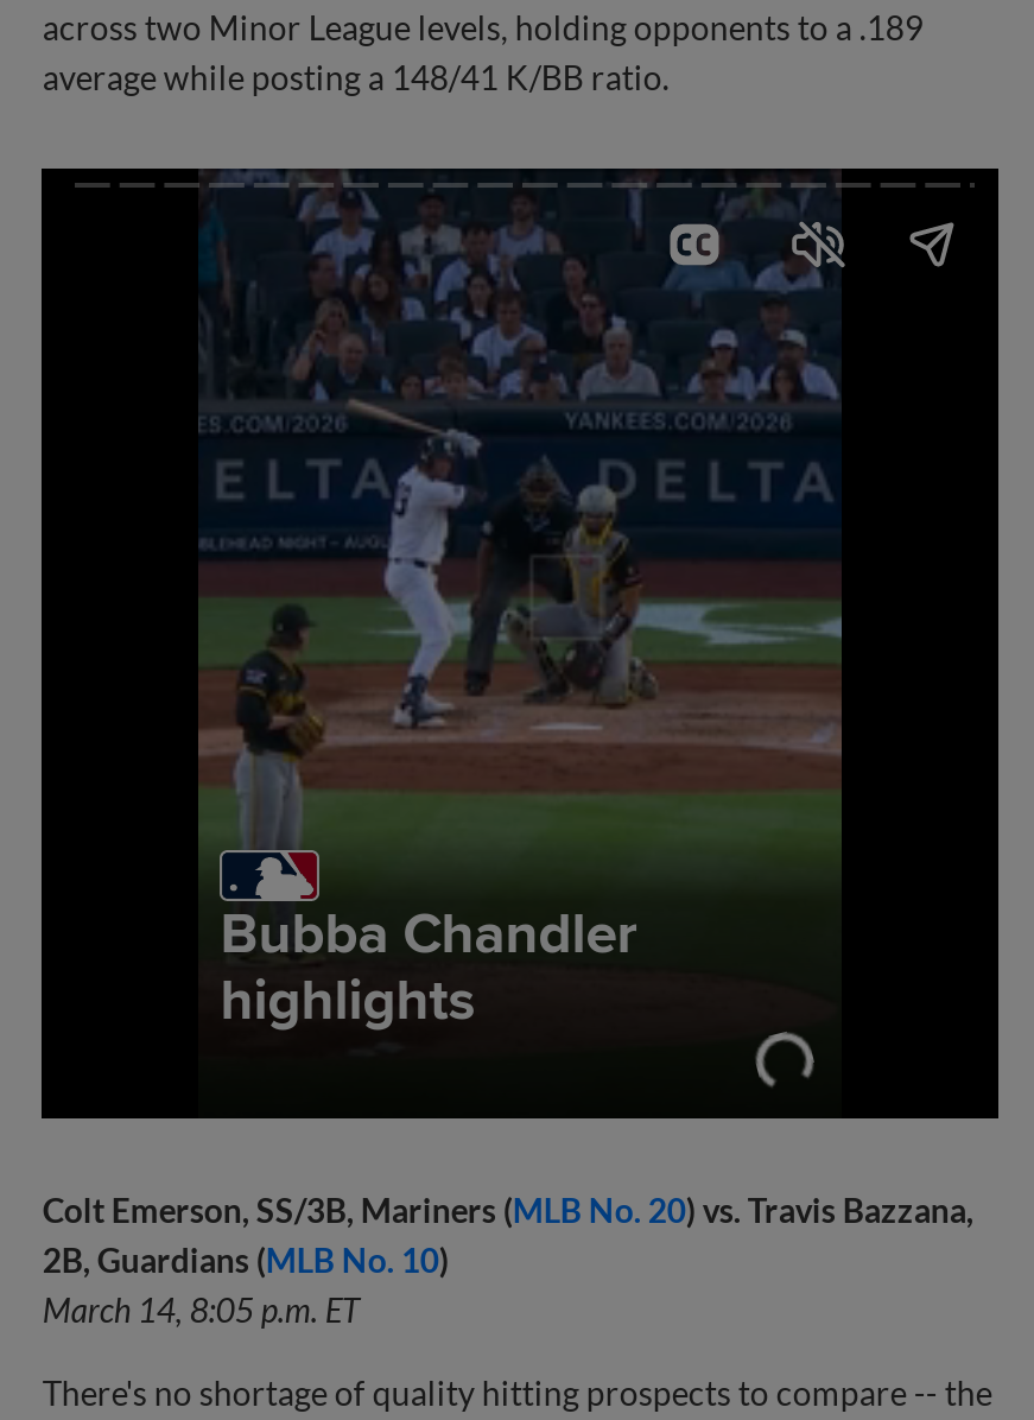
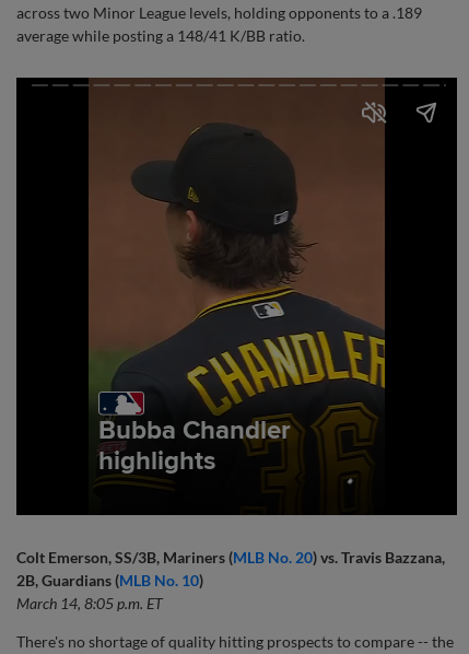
- [image]
+ [image]
